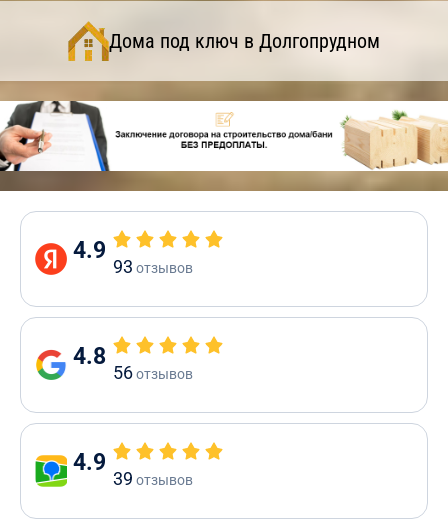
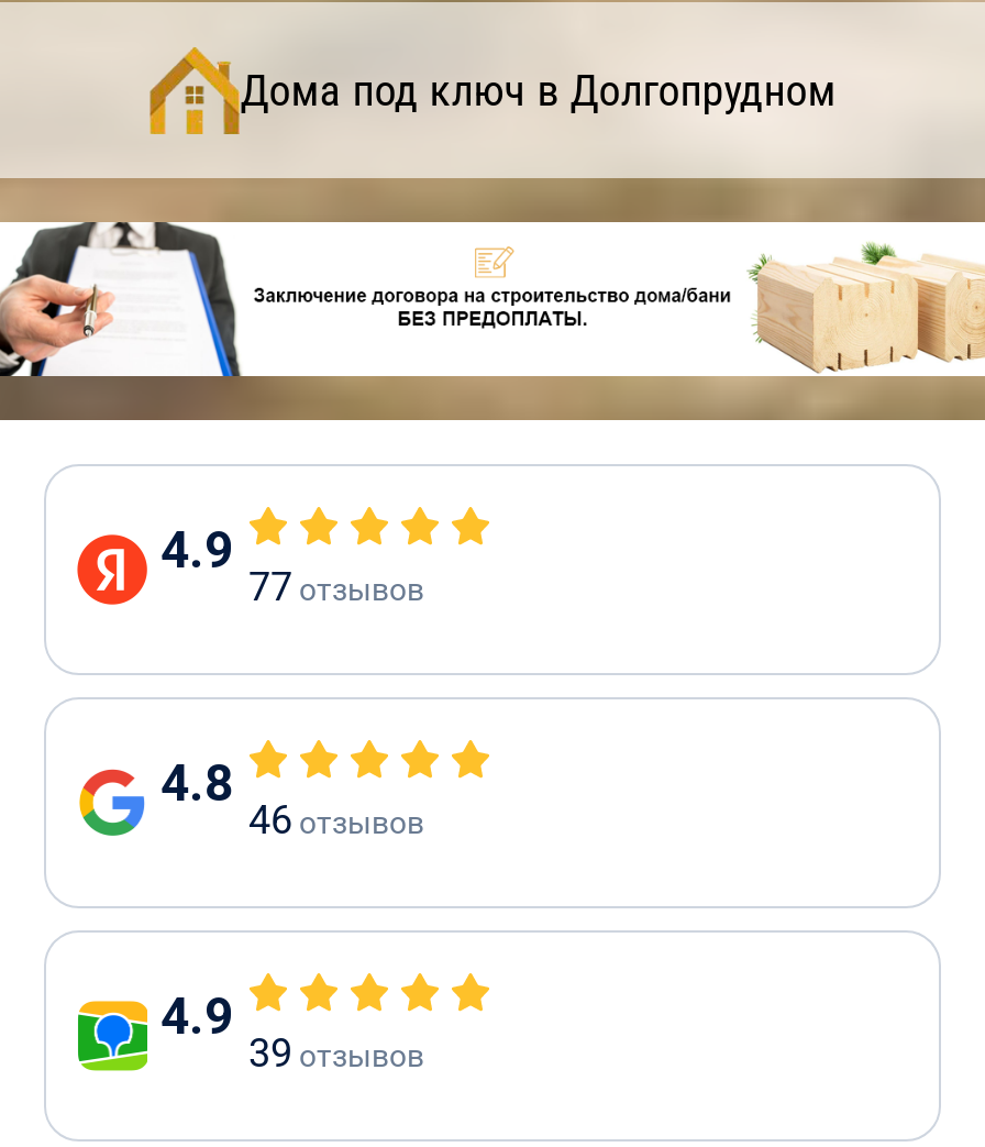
- 93 отзывов
+ 77 отзывов

- 56 отзывов
+ 46 отзывов
